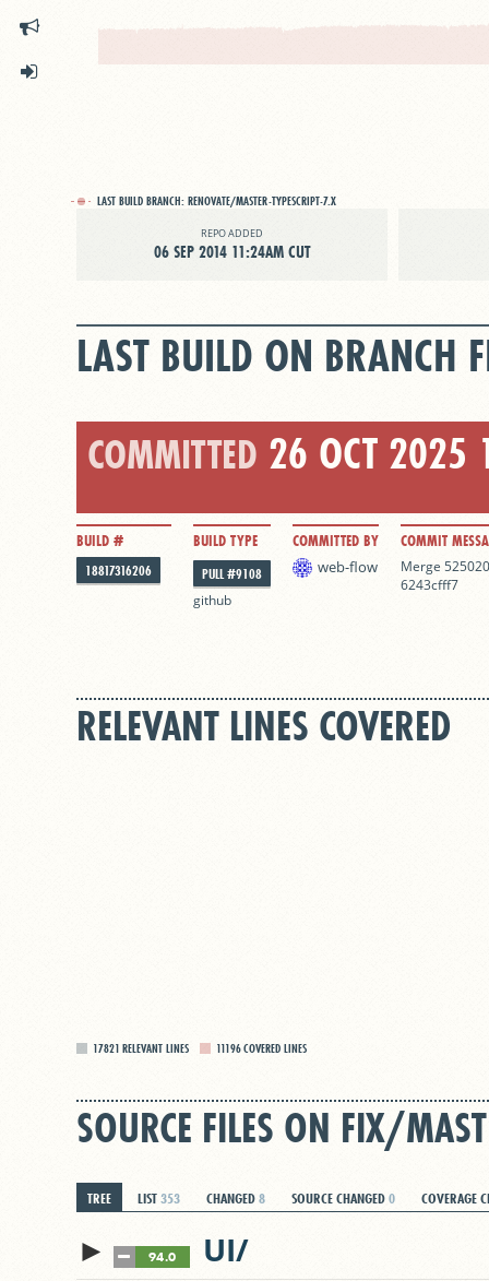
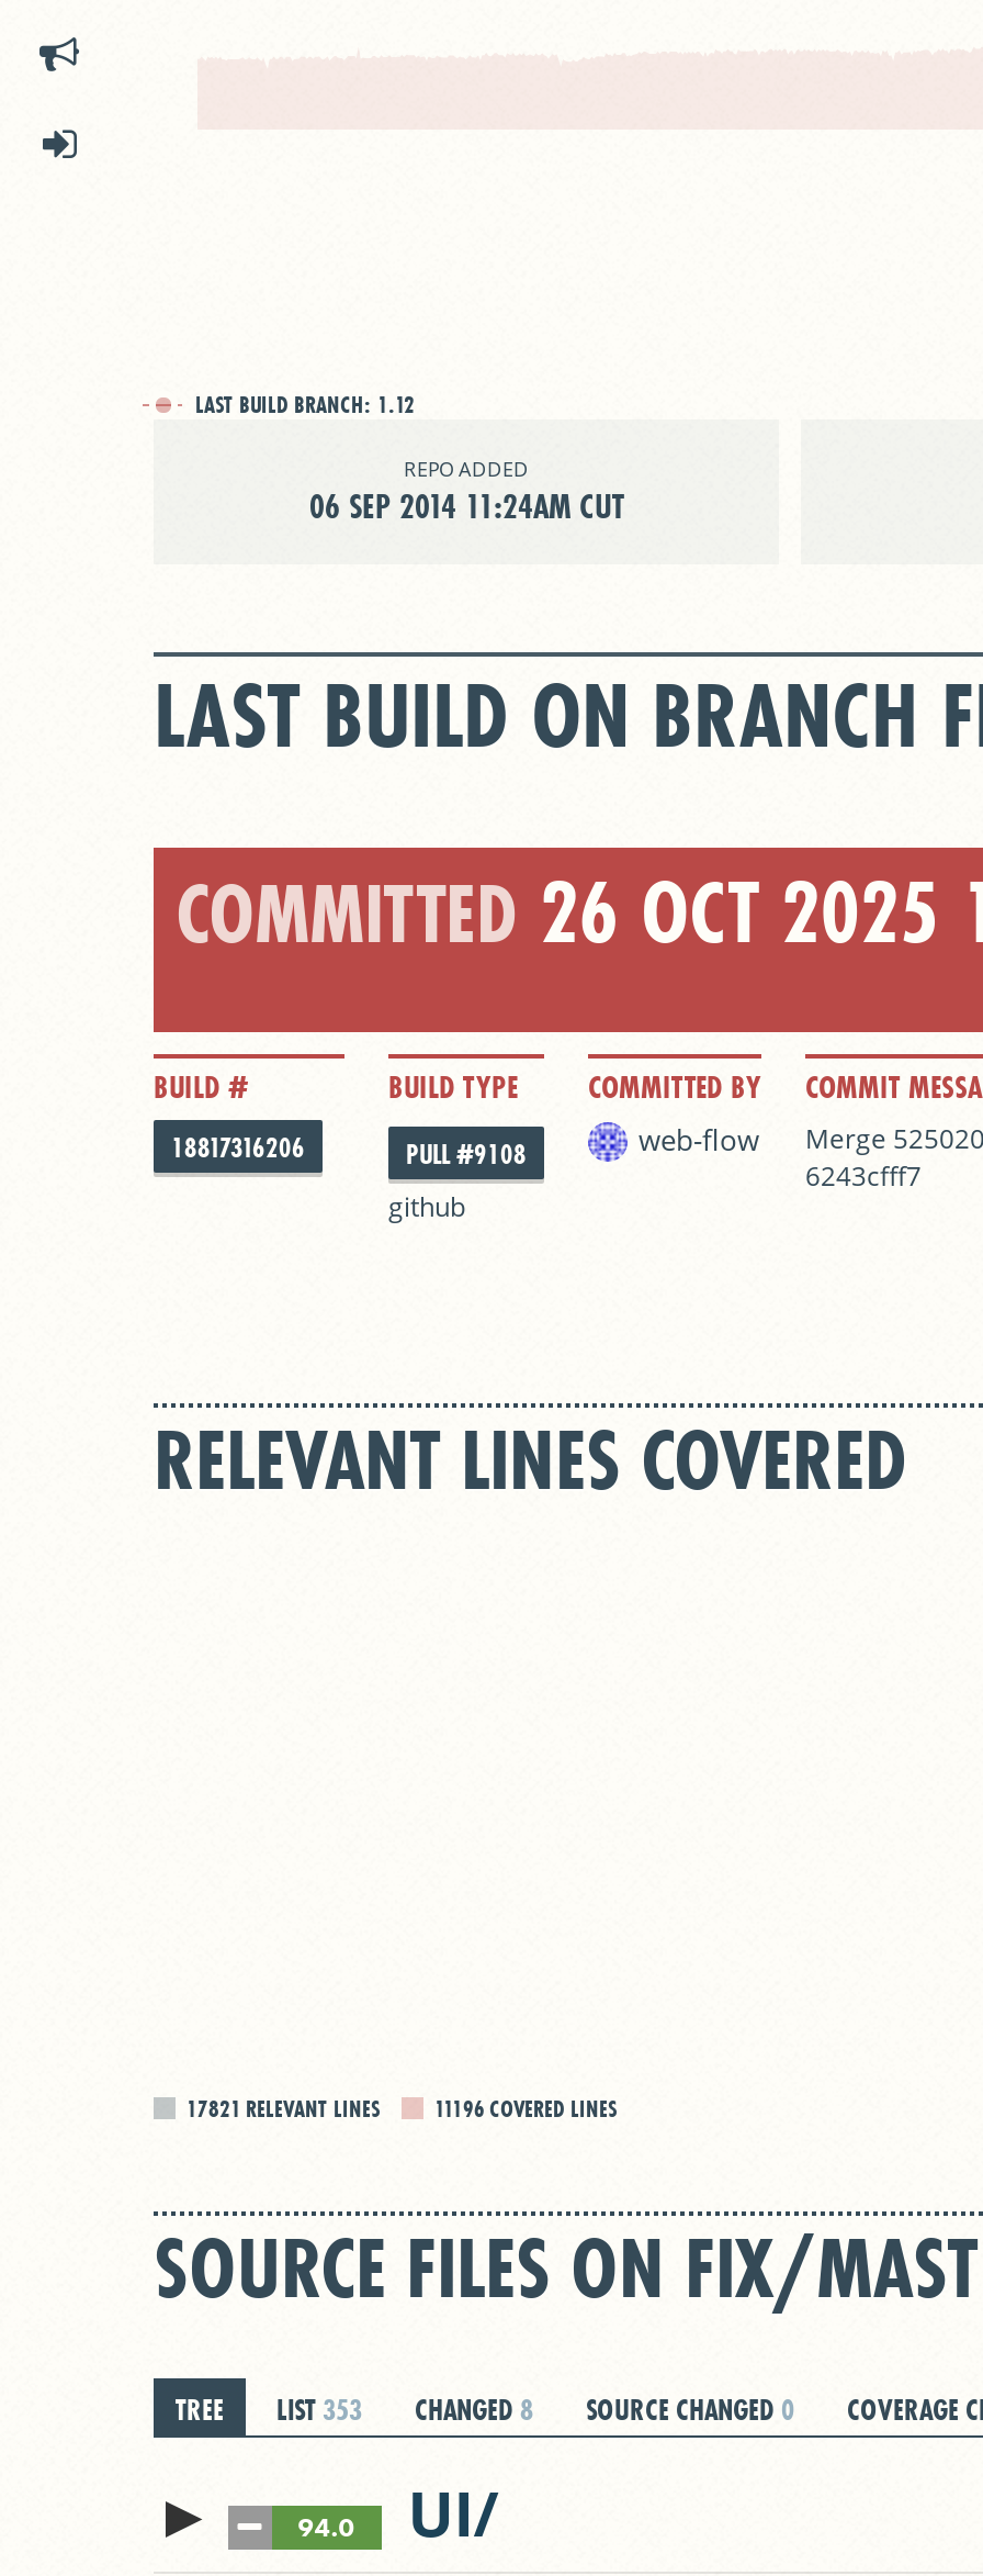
- LAST BUILD BRANCH: RENOVATE/MASTER-TYPESCRIPT-7.X
+ LAST BUILD BRANCH: 1.12
